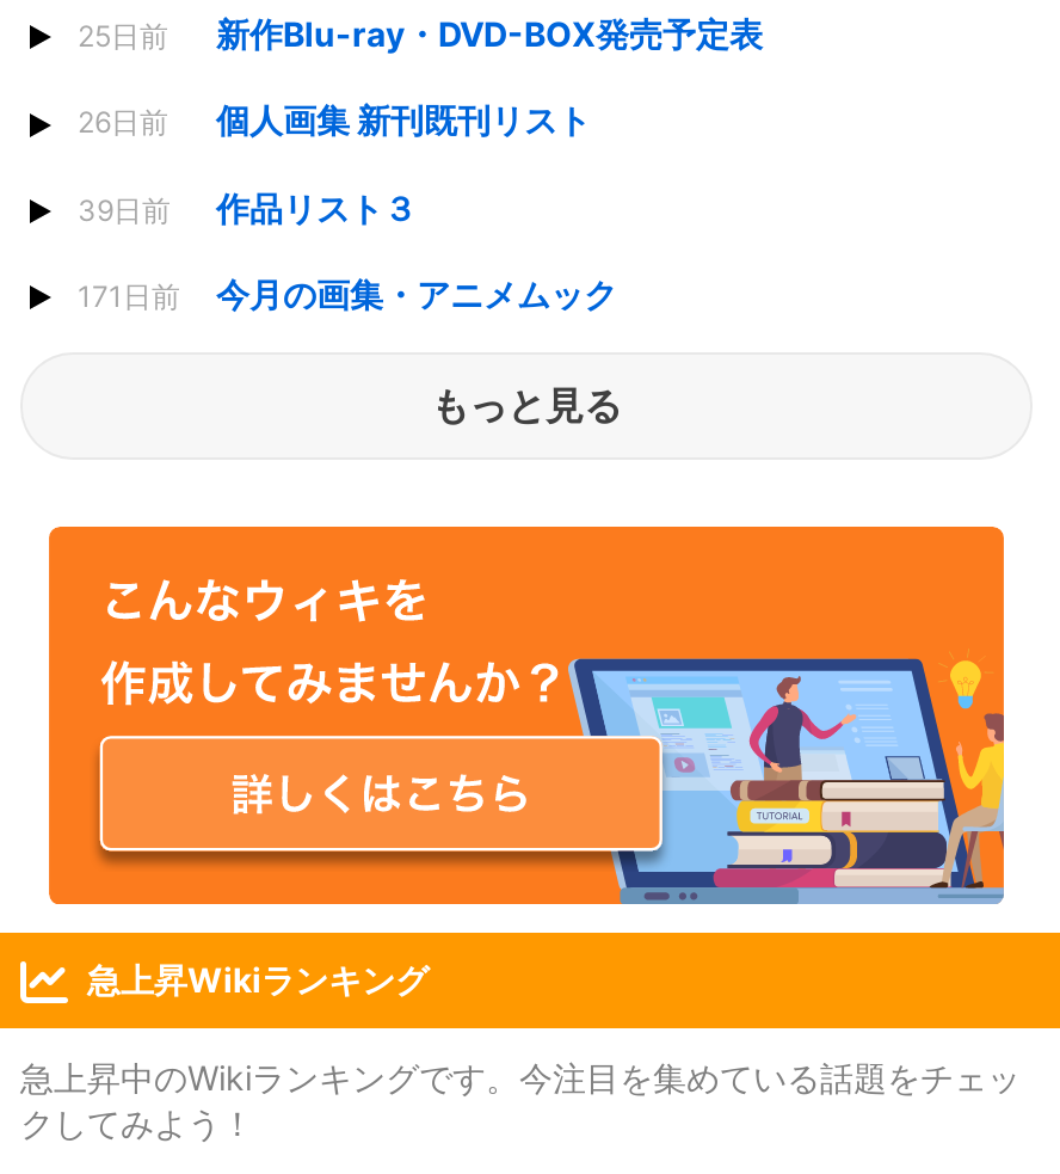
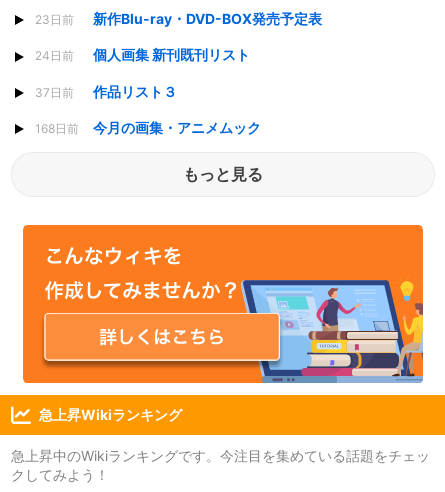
- 25日前 新作Blu-ray・DVD-BOX発売予定表
+ 23日前 新作Blu-ray・DVD-BOX発売予定表

- 26日前 個人画集 新刊既刊リスト
+ 24日前 個人画集 新刊既刊リスト

- 39日前 作品リスト３
+ 37日前 作品リスト３

- 171日前 今月の画集・アニメムック
+ 168日前 今月の画集・アニメムック
